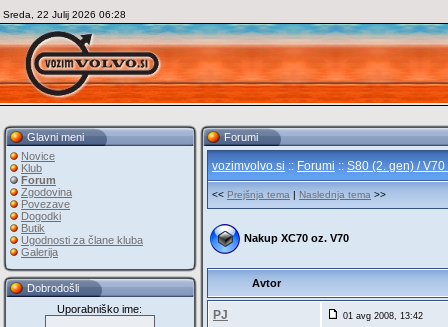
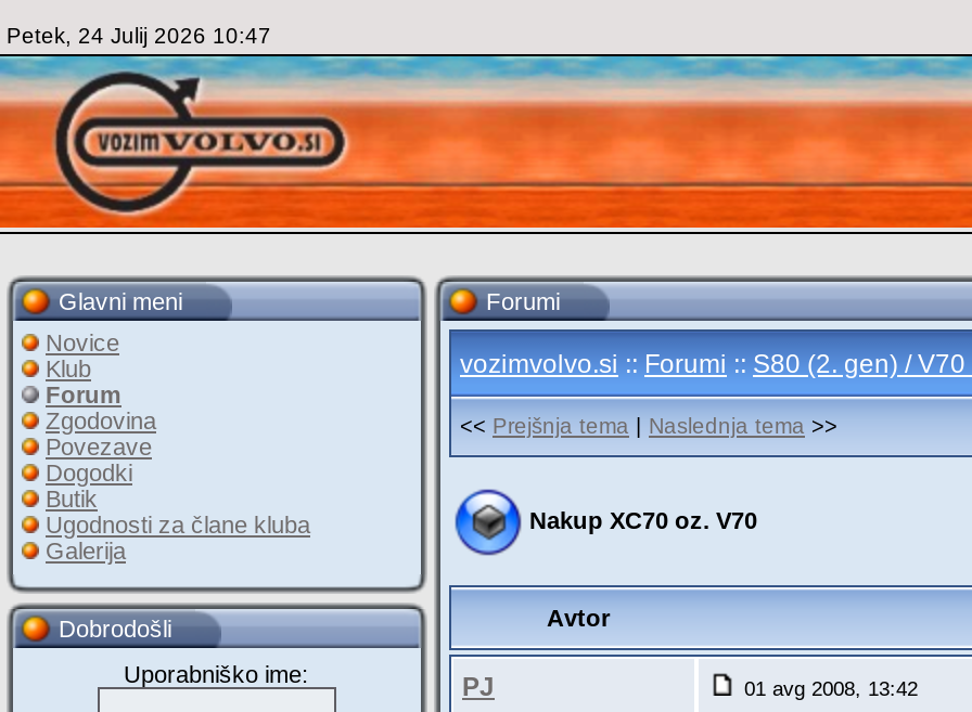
- Sreda, 22 Julij 2026 06:28
+ Petek, 24 Julij 2026 10:47
